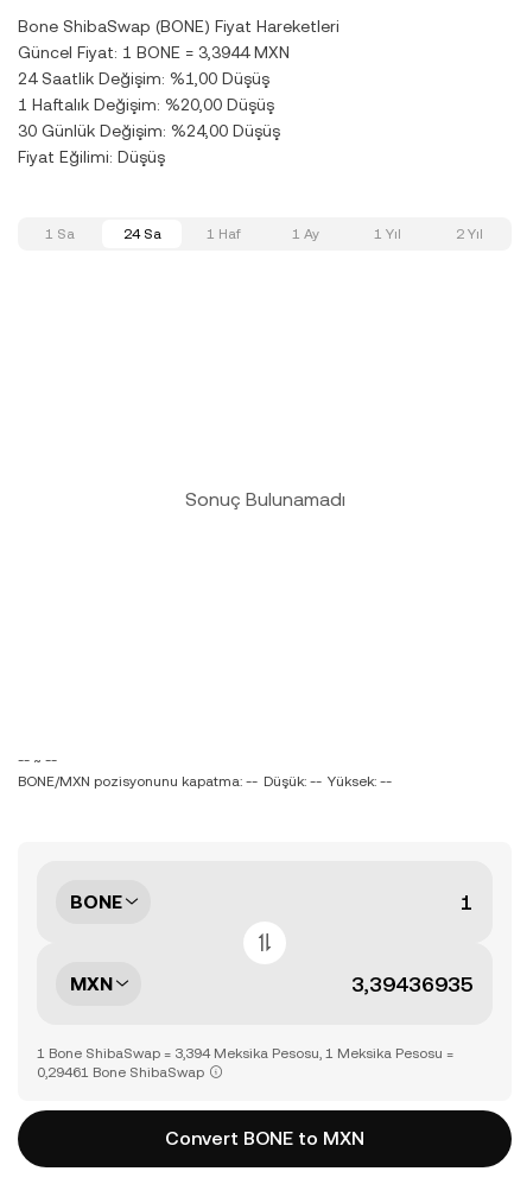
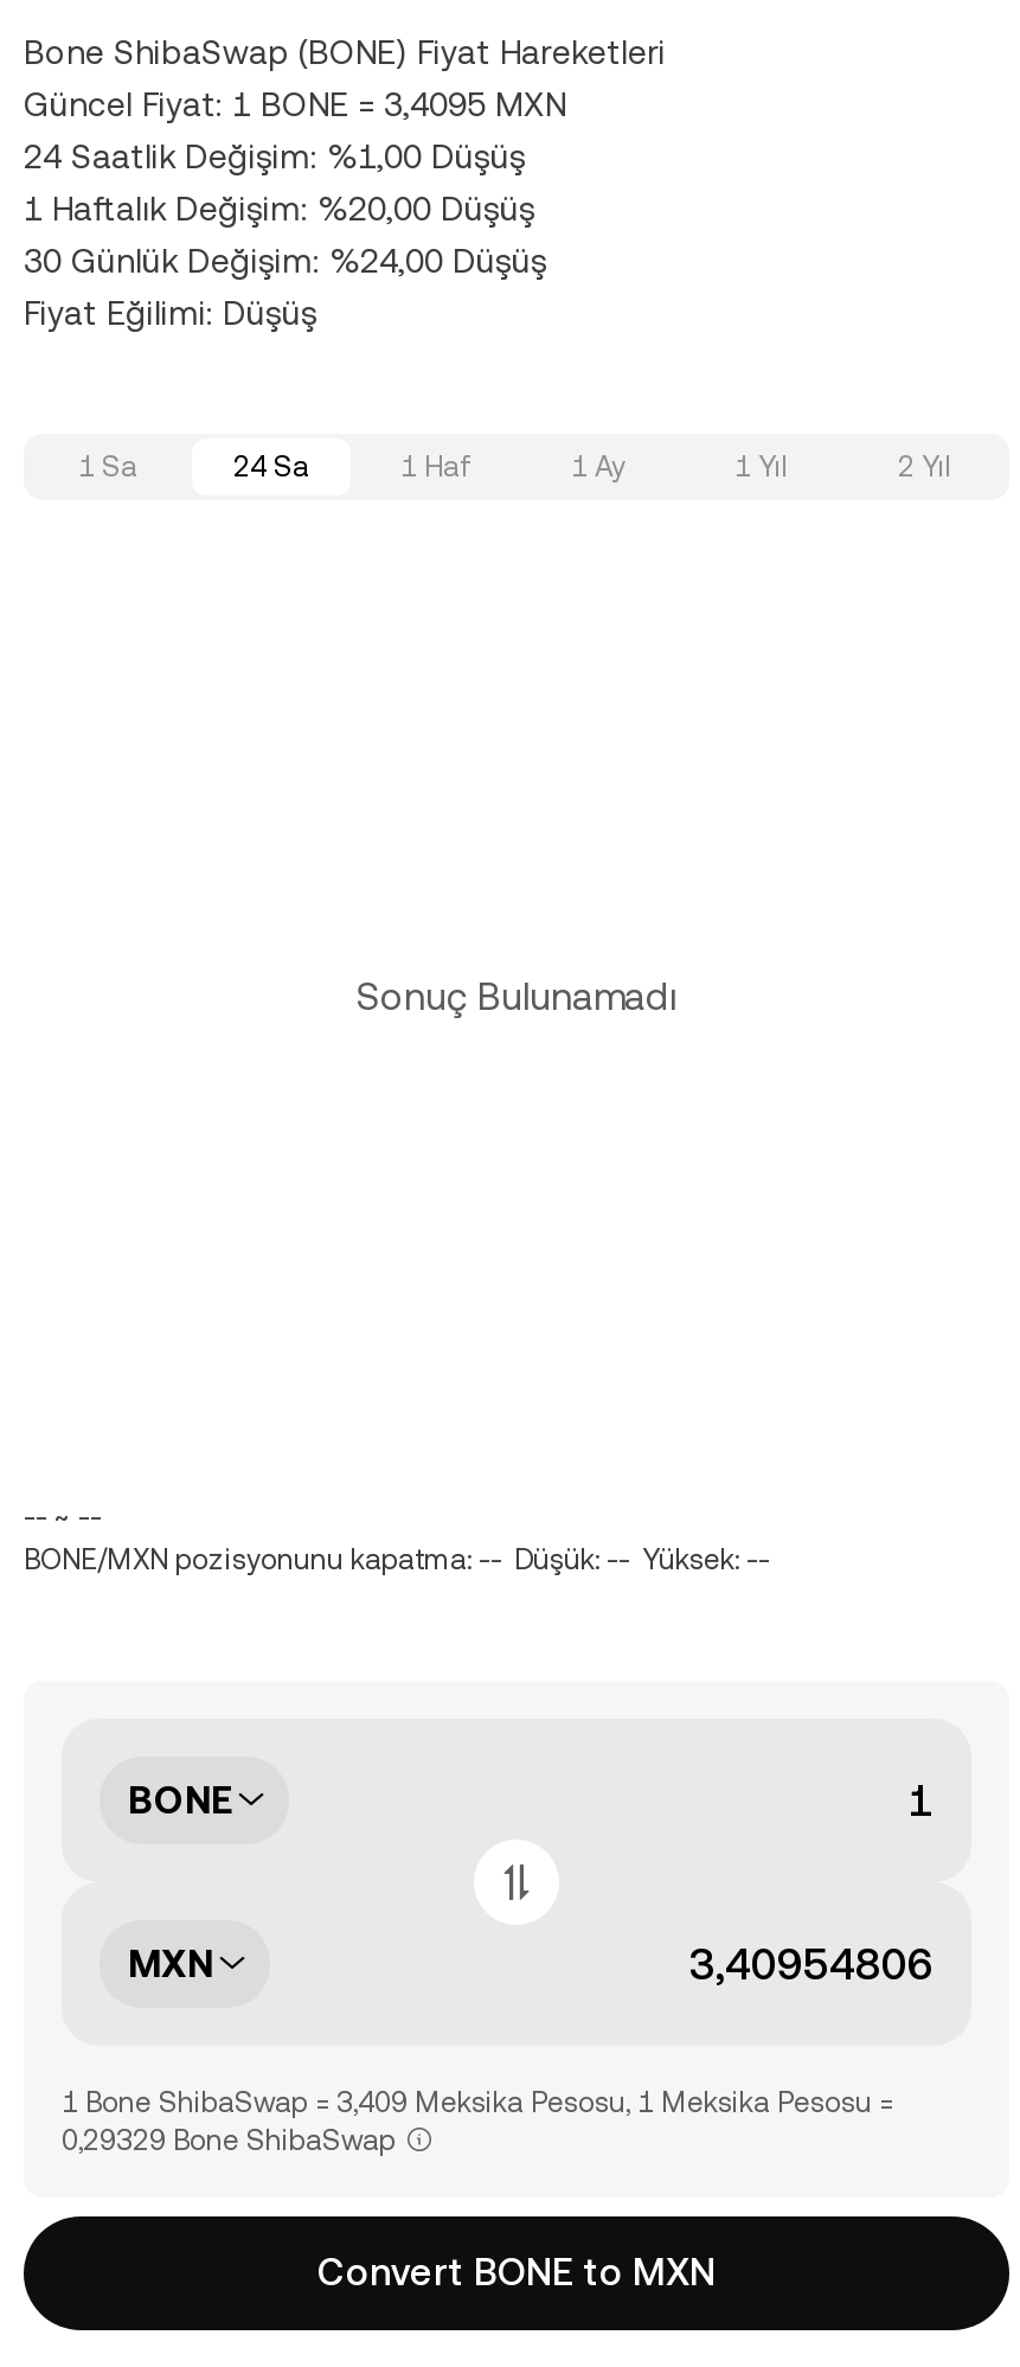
- Güncel Fiyat: 1 BONE = 3,3944 MXN
+ Güncel Fiyat: 1 BONE = 3,4095 MXN

- 1 Bone ShibaSwap = 3,394 Meksika Pesosu, 1 Meksika Pesosu =
+ 1 Bone ShibaSwap = 3,409 Meksika Pesosu, 1 Meksika Pesosu =

- 0,29461 Bone ShibaSwap
+ 0,29329 Bone ShibaSwap
